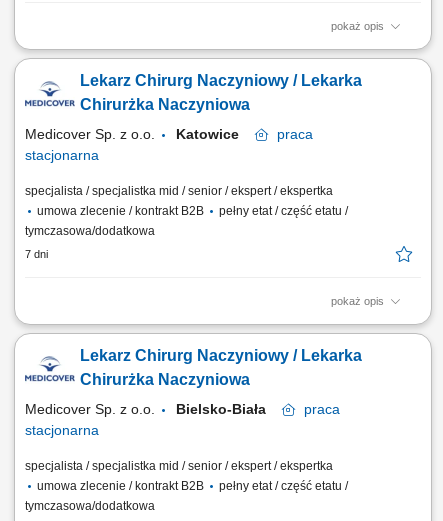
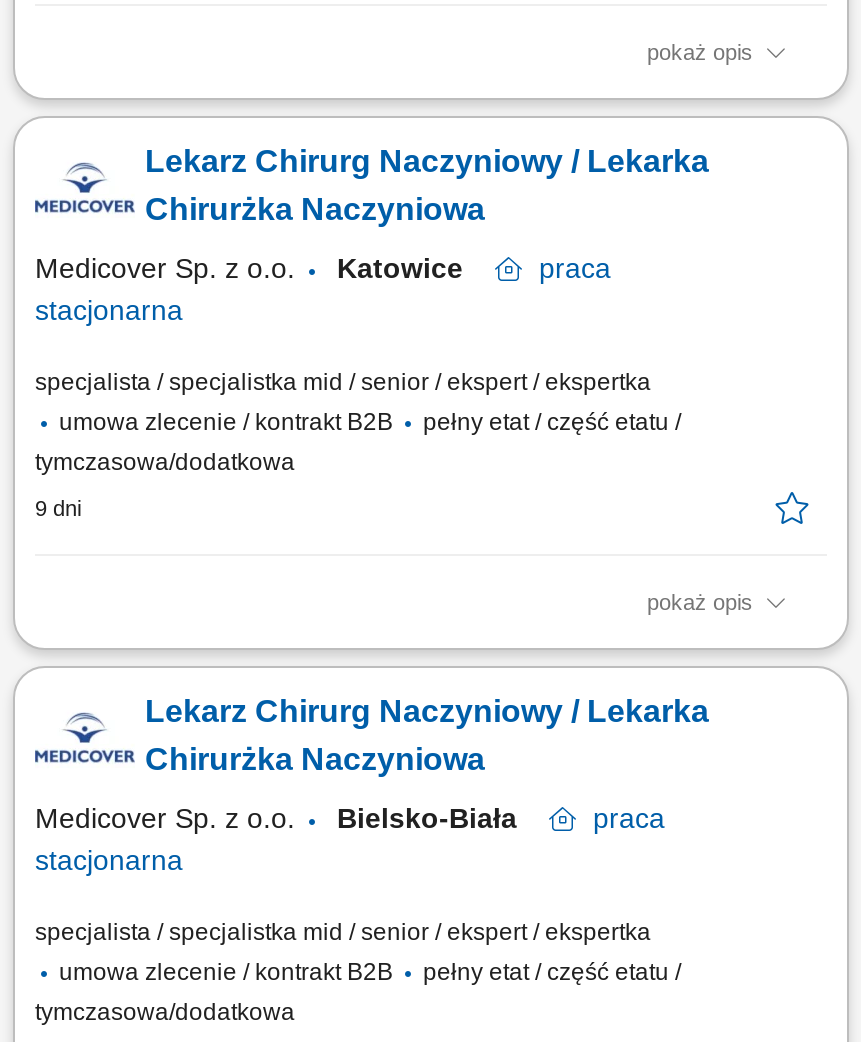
- 7 dni
+ 9 dni
